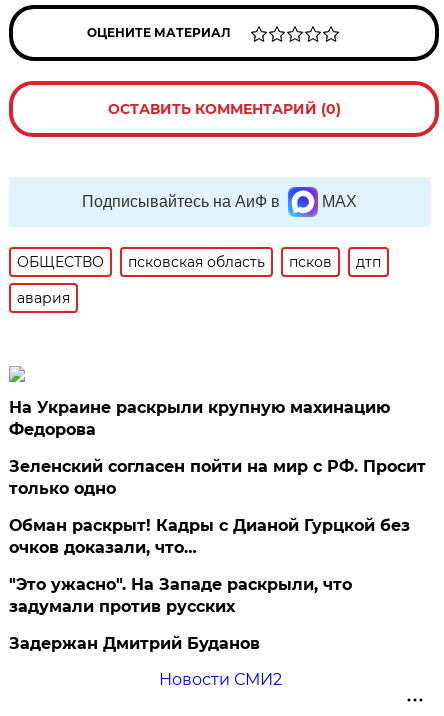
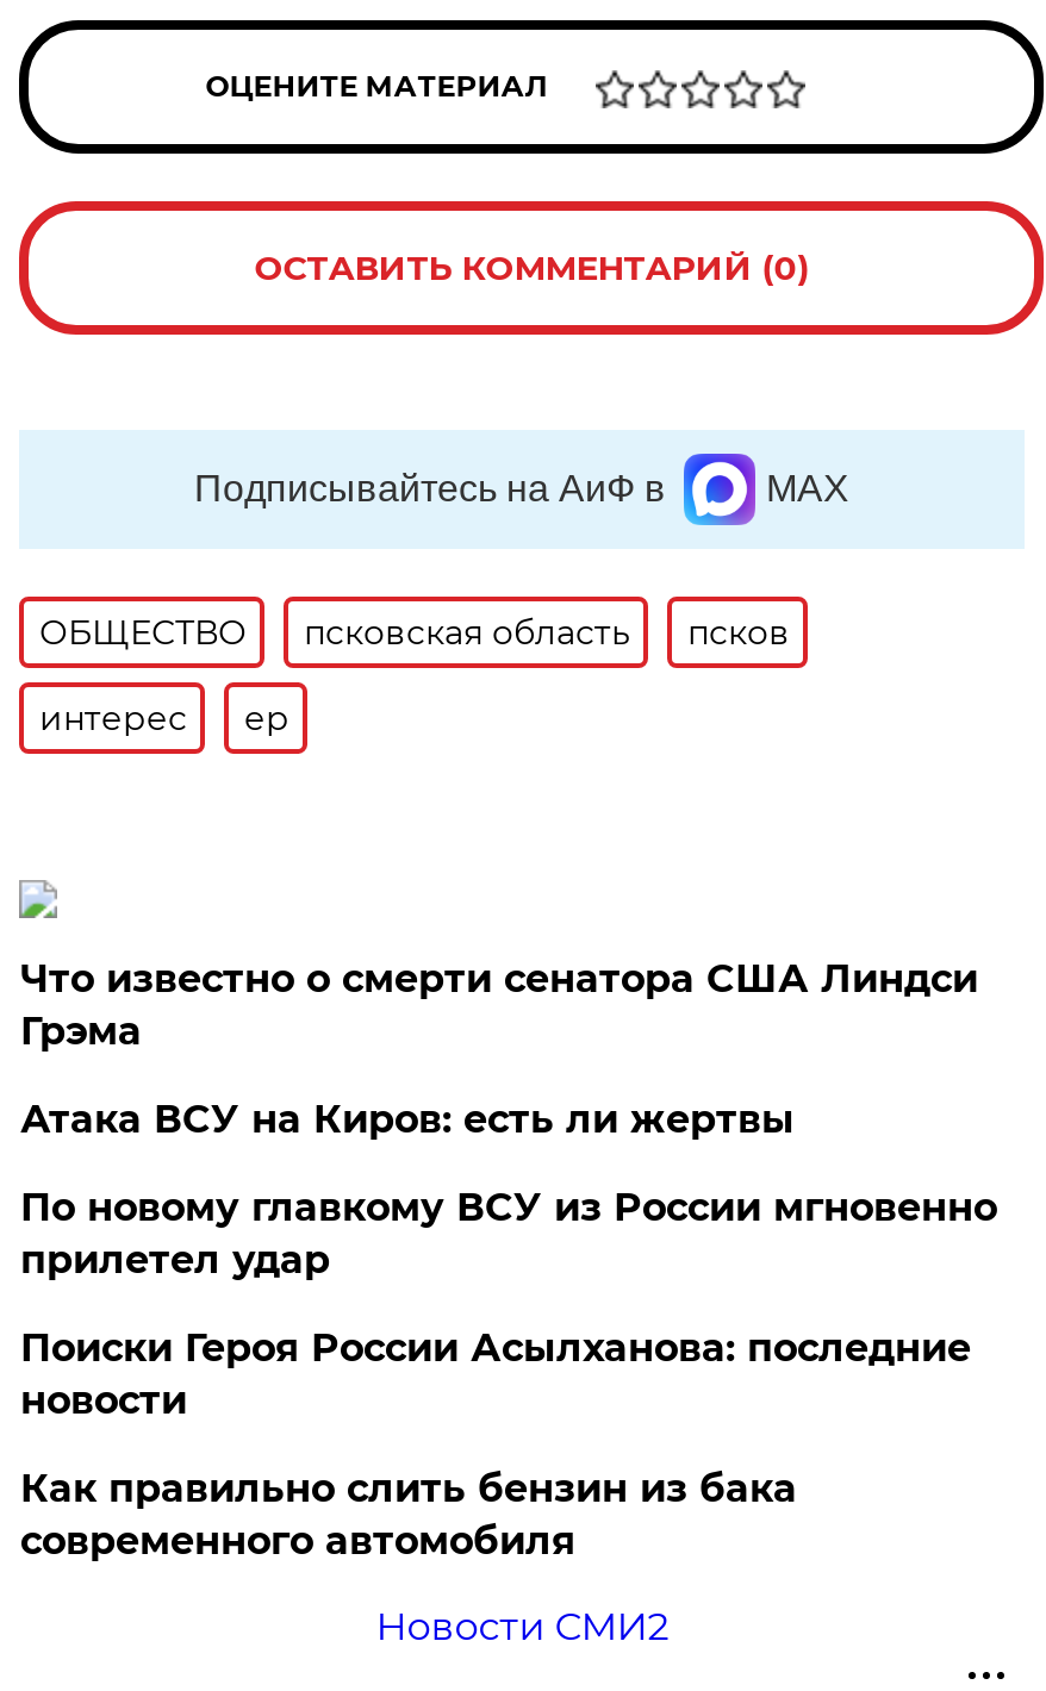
- дтп
- авария
+ интерес
+ ер

- На Украине раскрыли крупную махинацию
- Федорова
- Зеленский согласен пойти на мир с РФ. Просит
- только одно
- Обман раскрыт! Кадры с Дианой Гурцкой без
- очков доказали, что…
- "Это ужасно". На Западе раскрыли, что
- задумали против русских
- Задержан Дмитрий Буданов
+ Что известно о смерти сенатора США Линдси
+ Грэма
+ Атака ВСУ на Киров: есть ли жертвы
+ По новому главкому ВСУ из России мгновенно
+ прилетел удар
+ Поиски Героя России Асылханова: последние
+ новости
+ Как правильно слить бензин из бака
+ современного автомобиля
